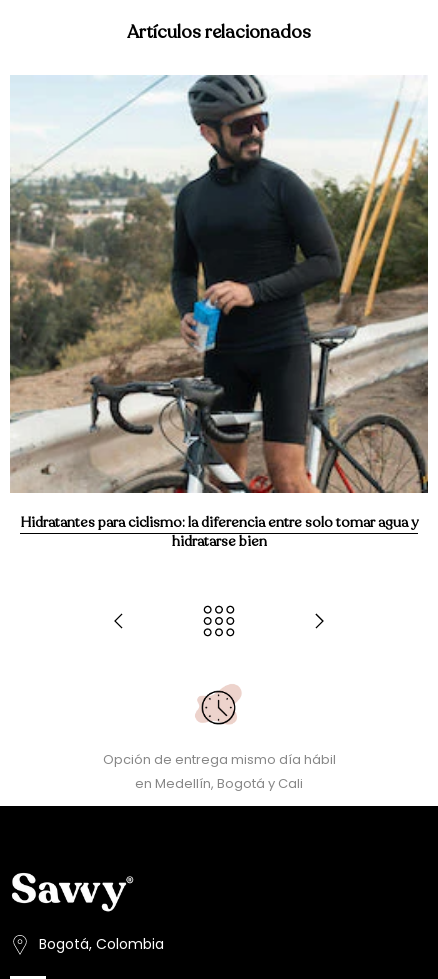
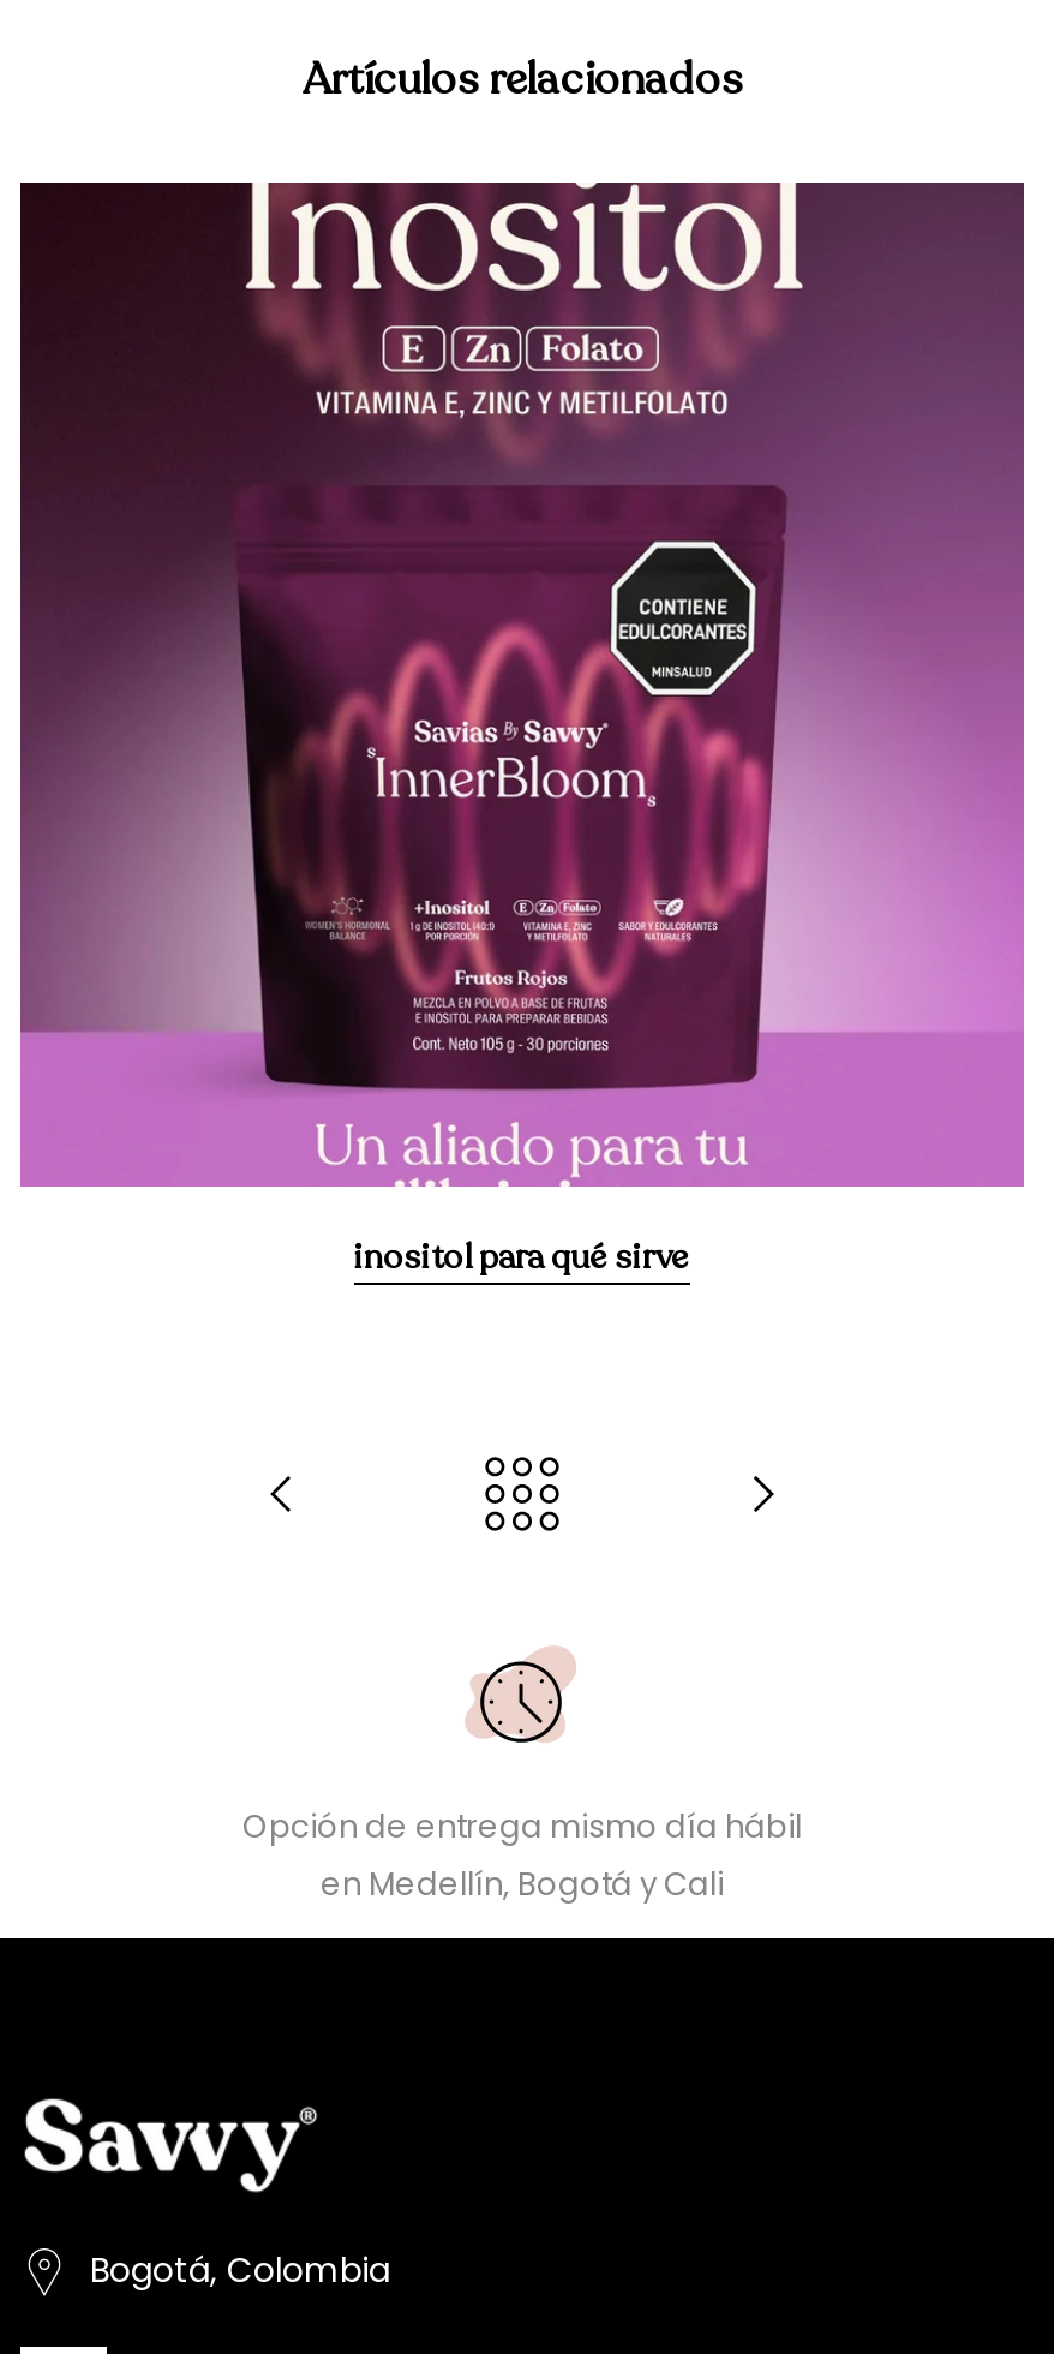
- [image]
- Hidratantes para ciclismo: la diferencia entre solo tomar agua y
- hidratarse bien
+ [image]
+ inositol para qué sirve
